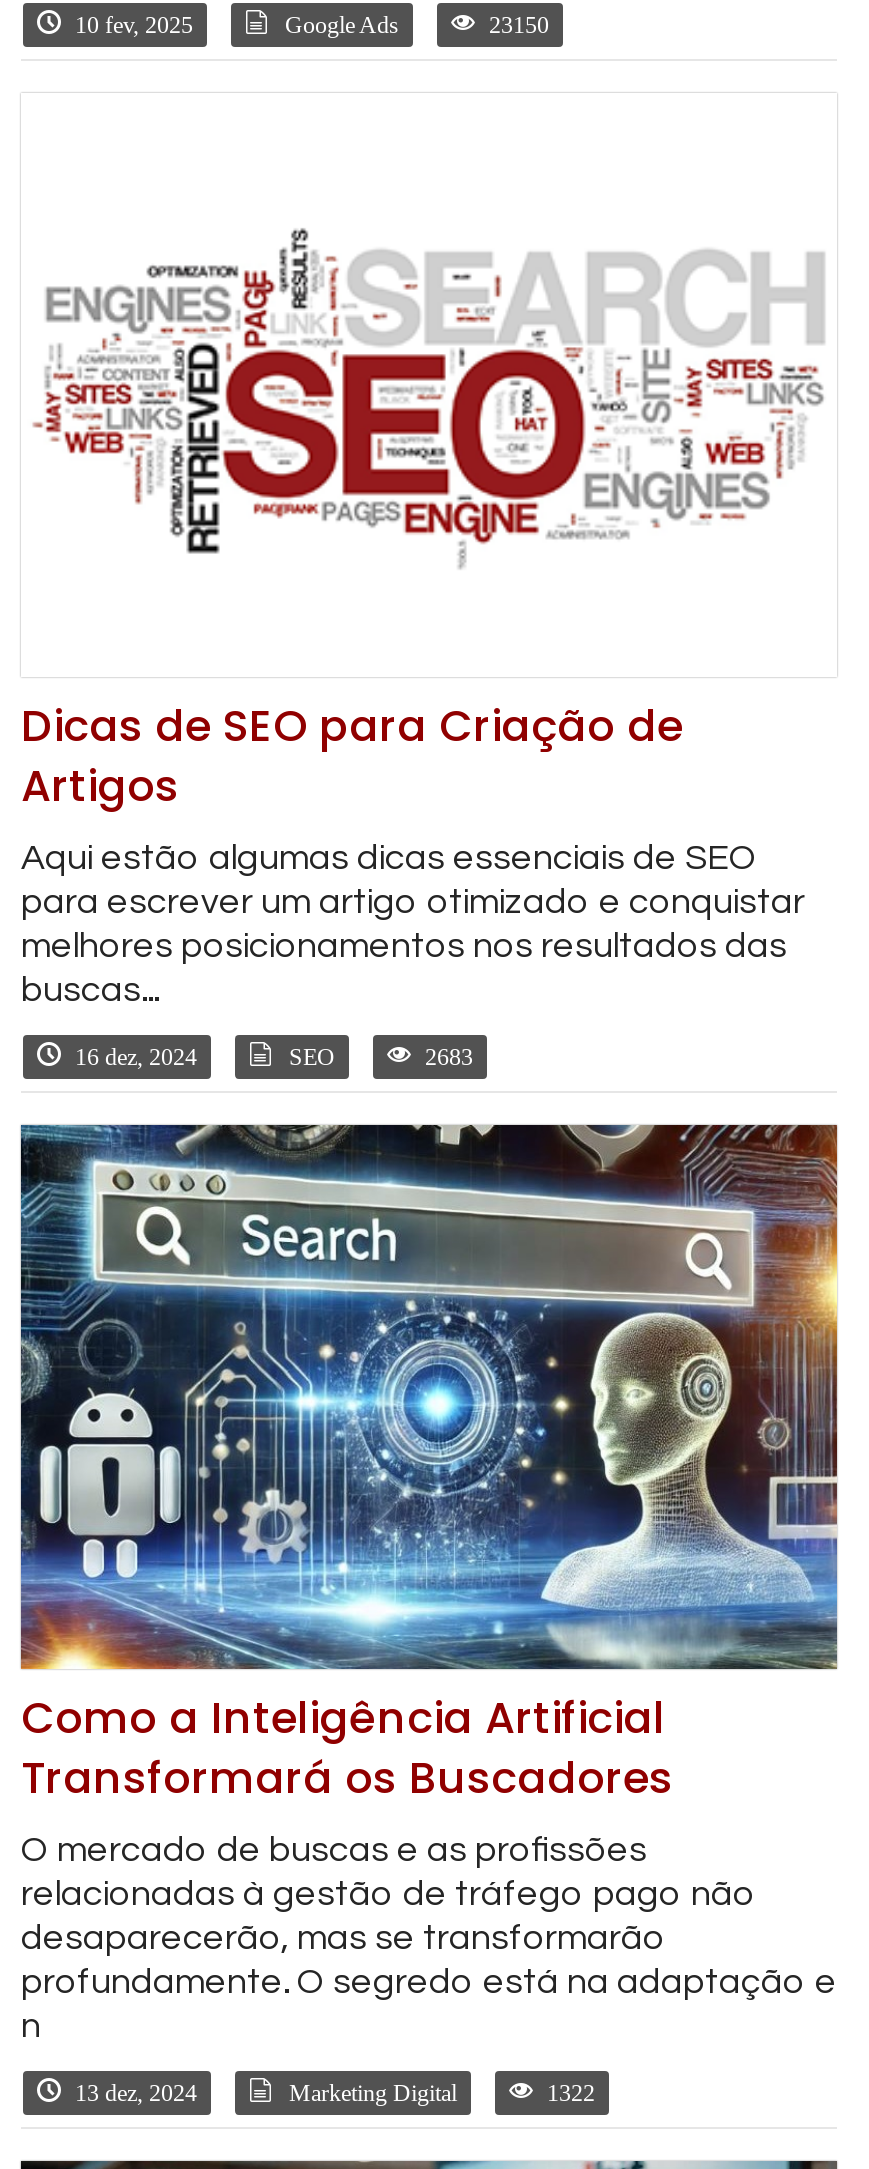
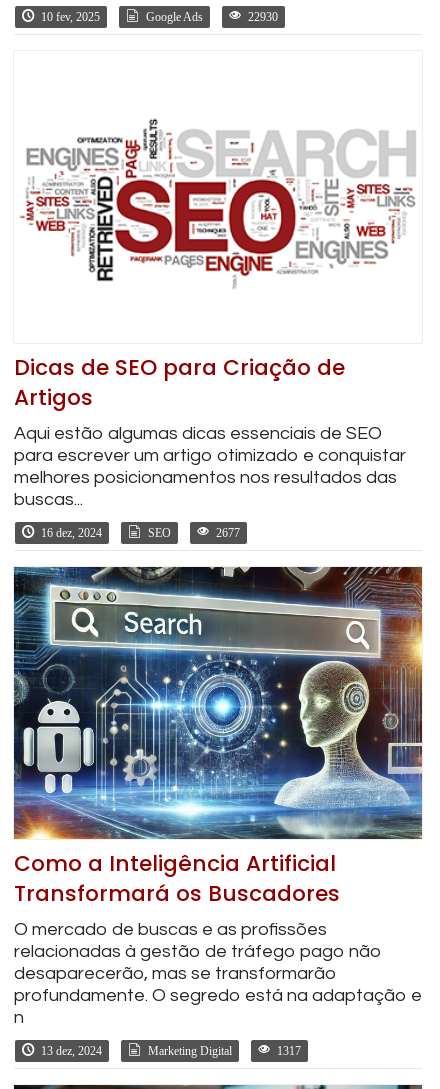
- 23150
+ 22930

- 2683
+ 2677

- 1322
+ 1317
